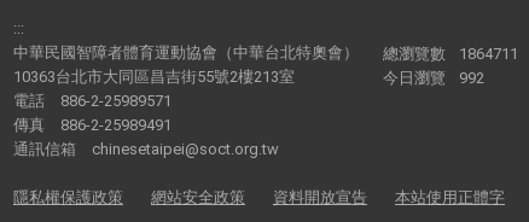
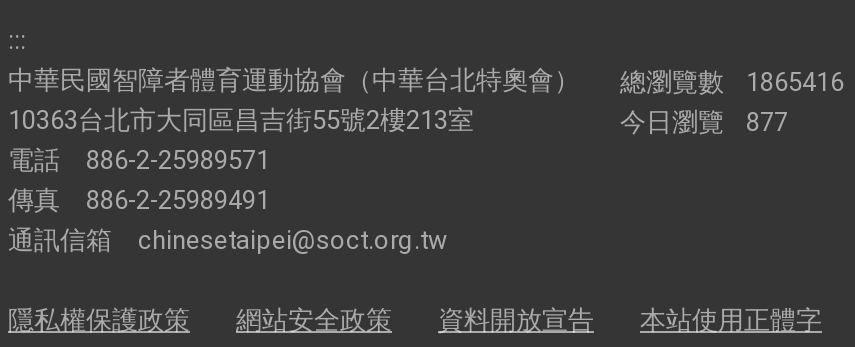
- 中華民國智障者體育運動協會（中華台北特奧會） 總瀏覽數 1864711
+ 中華民國智障者體育運動協會（中華台北特奧會） 總瀏覽數 1865416

- 今日瀏覽 992
+ 今日瀏覽 877
